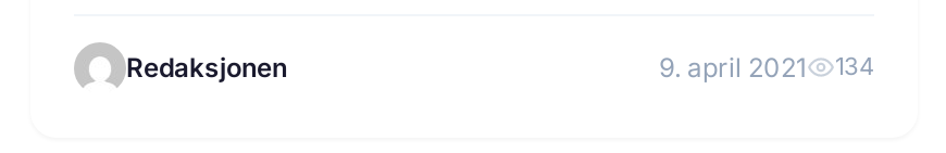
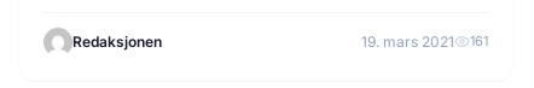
- 9. april 2021
- 134
+ 19. mars 2021
+ 161
